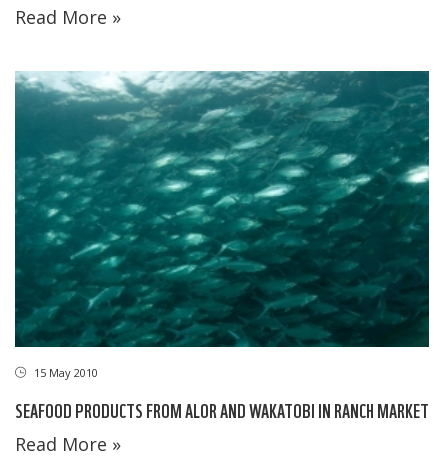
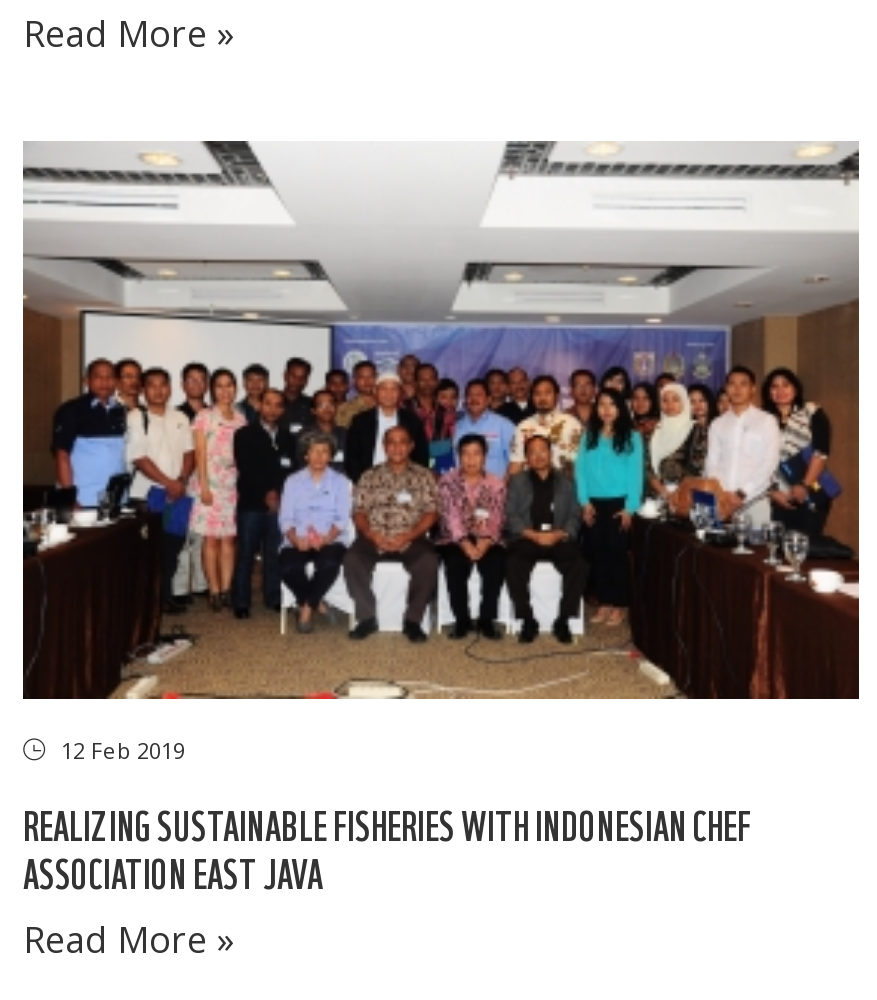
- [image]
- 15 May 2010
+ [image]
+ 12 Feb 2019

- SEAFOOD PRODUCTS FROM ALOR AND WAKATOBI IN RANCH MARKET
+ REALIZING SUSTAINABLE FISHERIES WITH INDONESIAN CHEF
+ ASSOCIATION EAST JAVA
